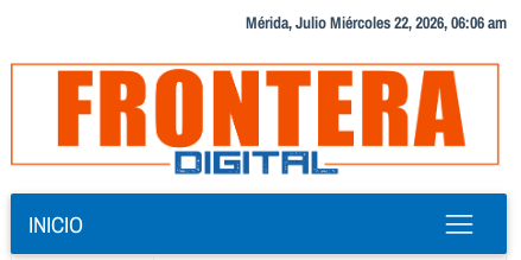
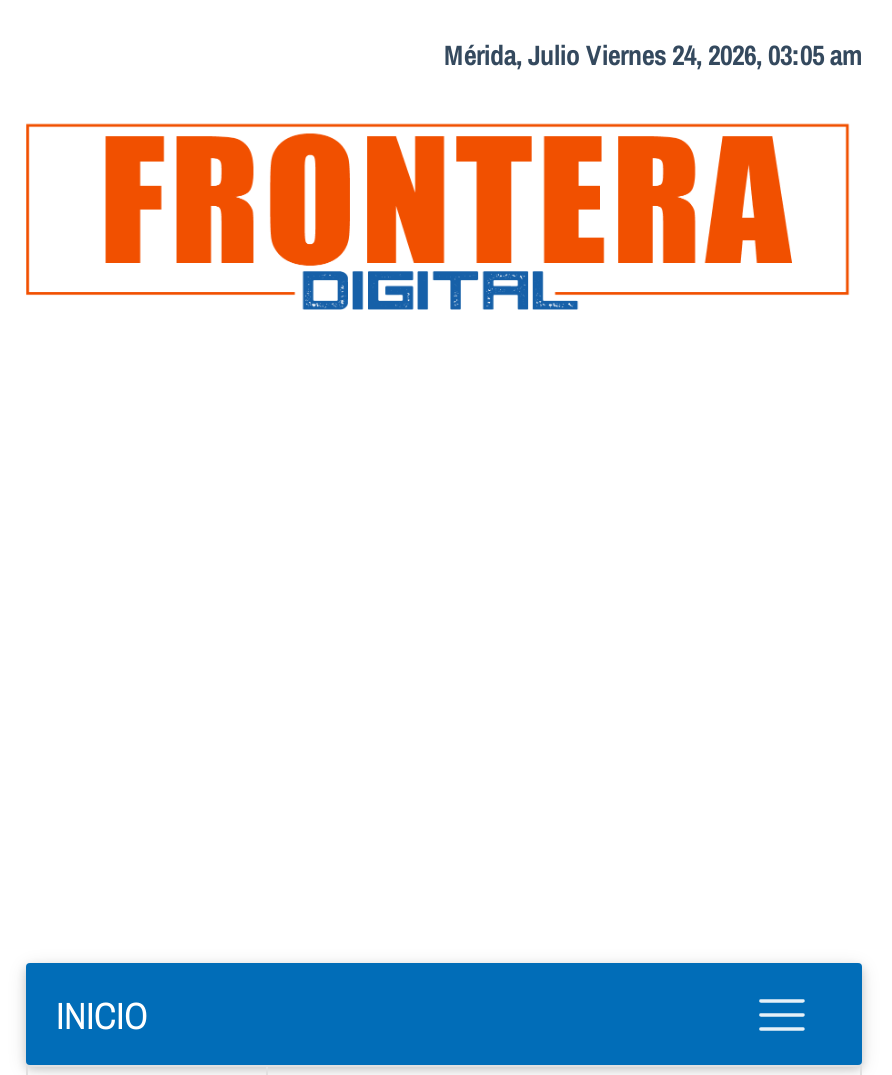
- Mérida, Julio Miércoles 22, 2026, 06:06 am
+ Mérida, Julio Viernes 24, 2026, 03:05 am
